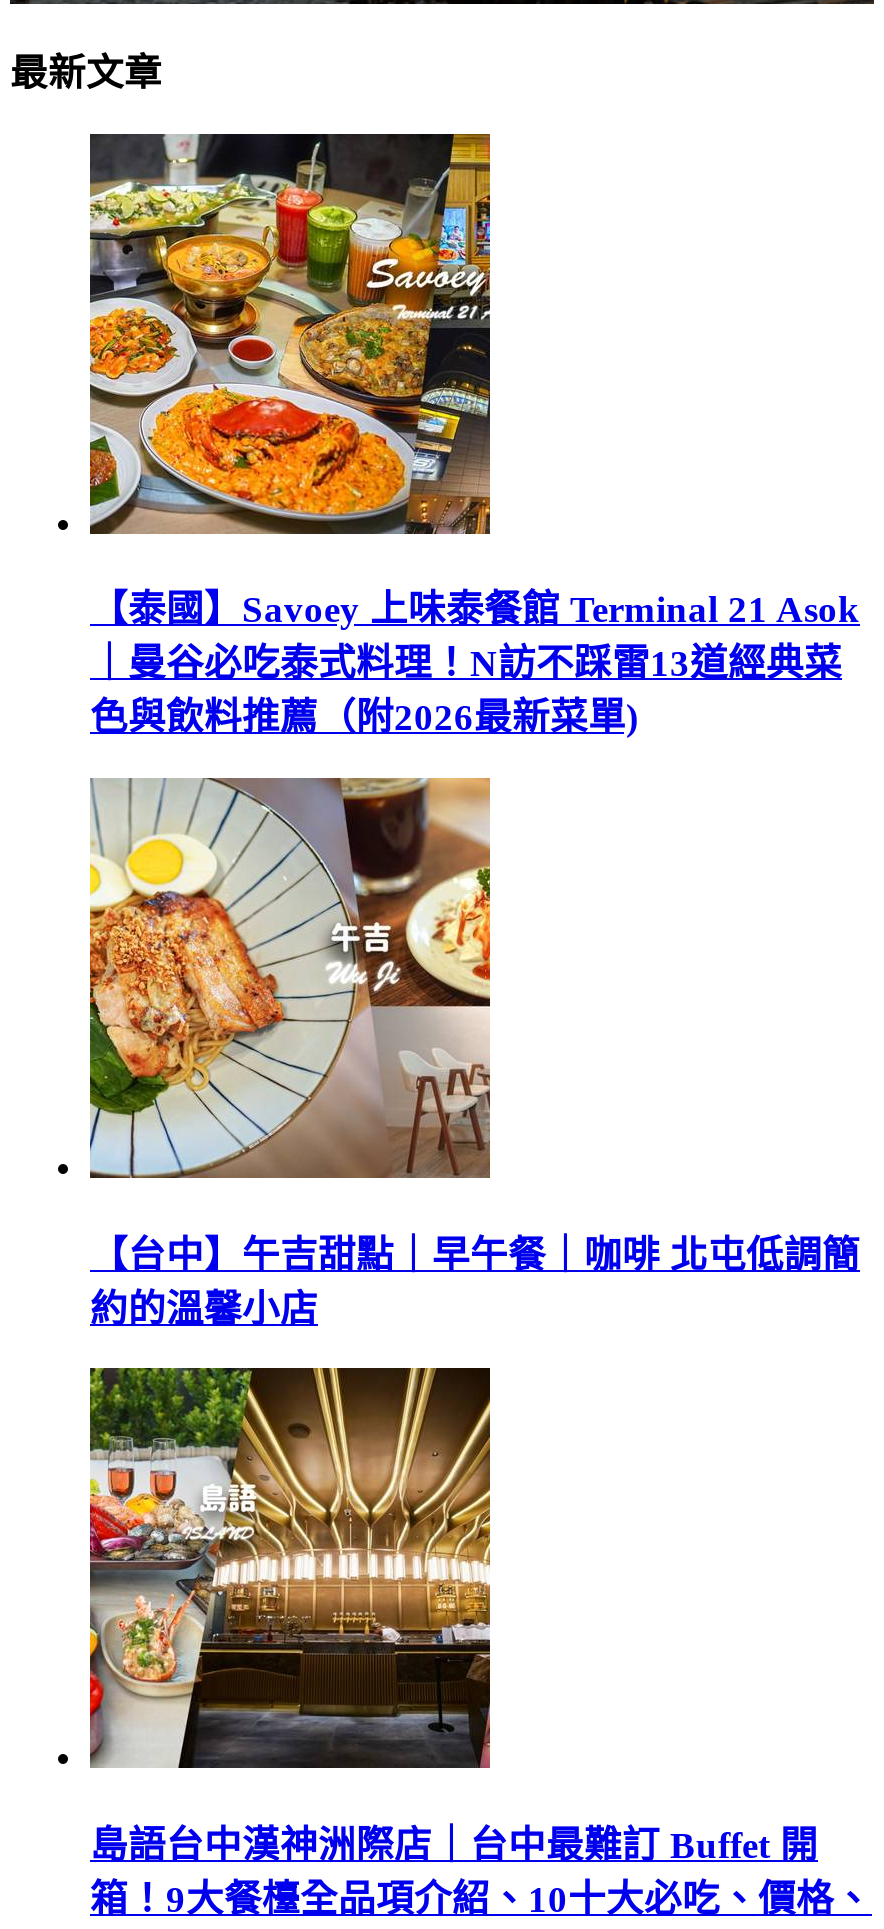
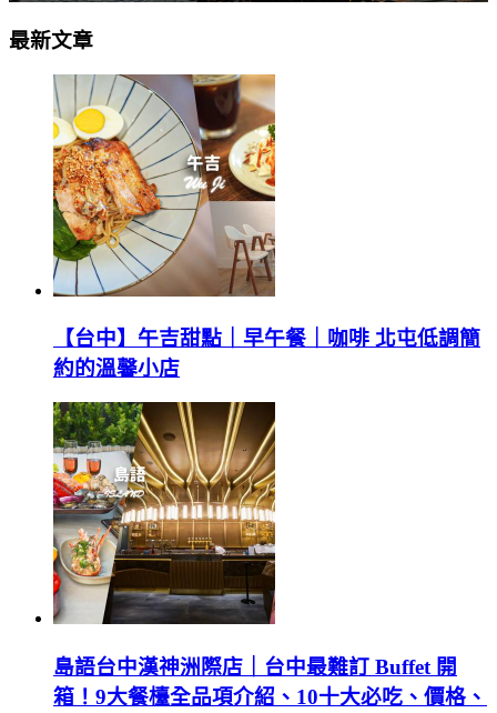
- [image]
- 【泰國】Savoey 上味泰餐館 Terminal 21 Asok
- ｜曼谷必吃泰式料理！N訪不踩雷13道經典菜
- 色與飲料推薦（附2026最新菜單)
